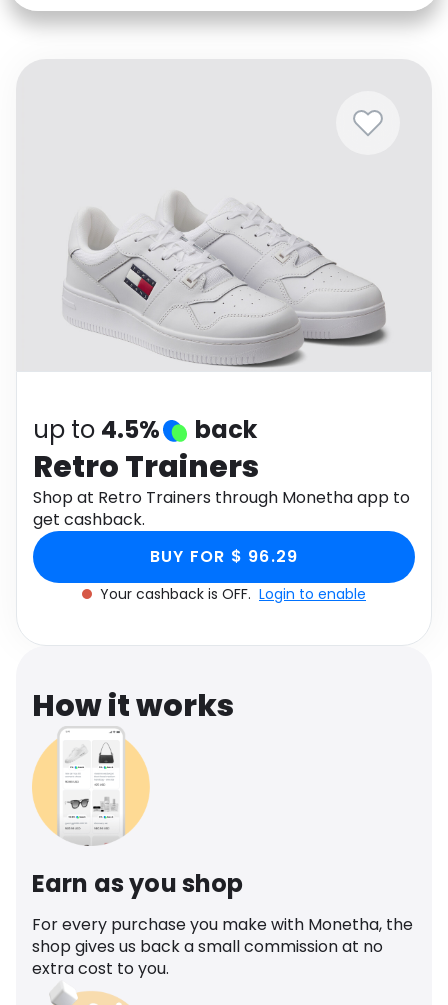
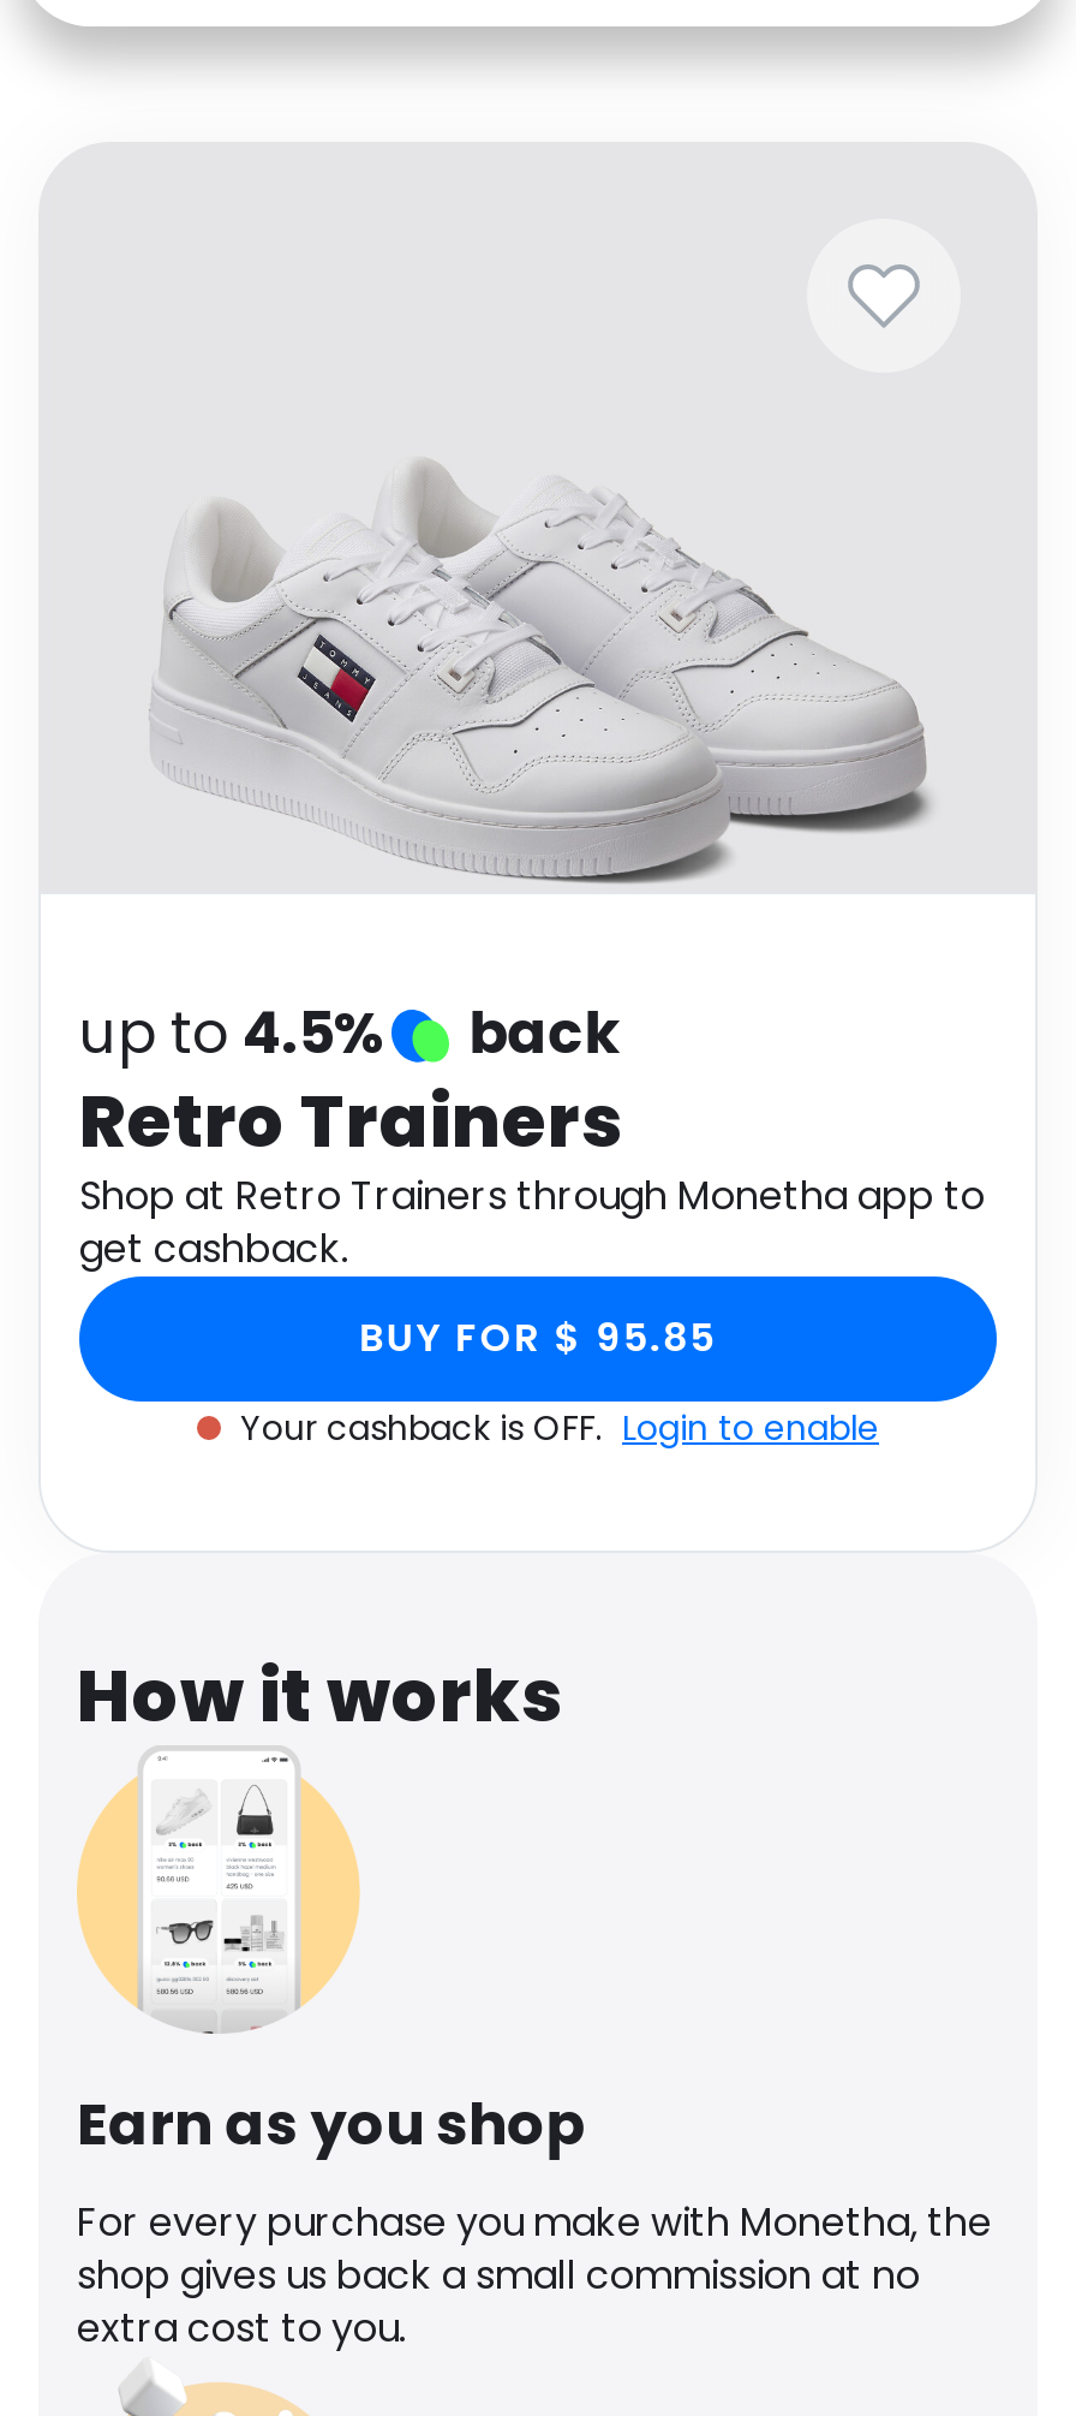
- BUY FOR $ 96.29
+ BUY FOR $ 95.85
